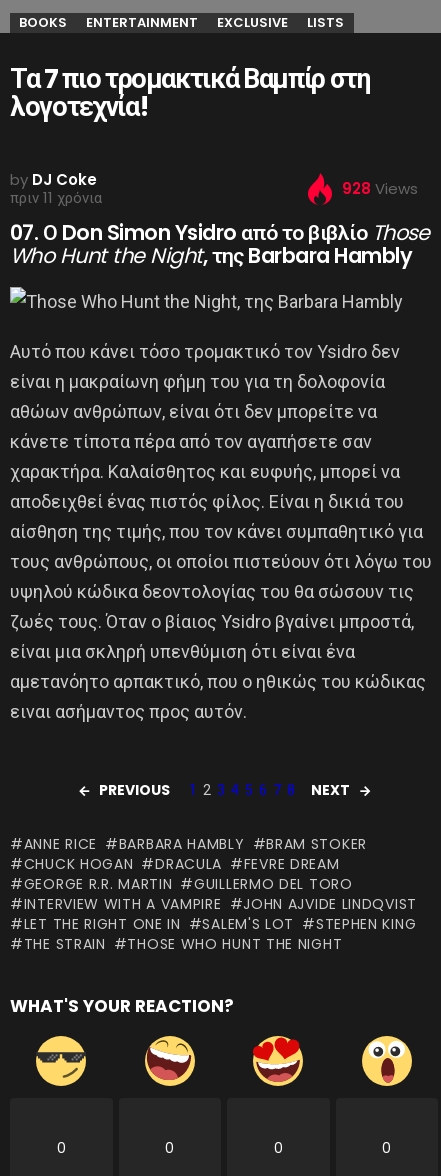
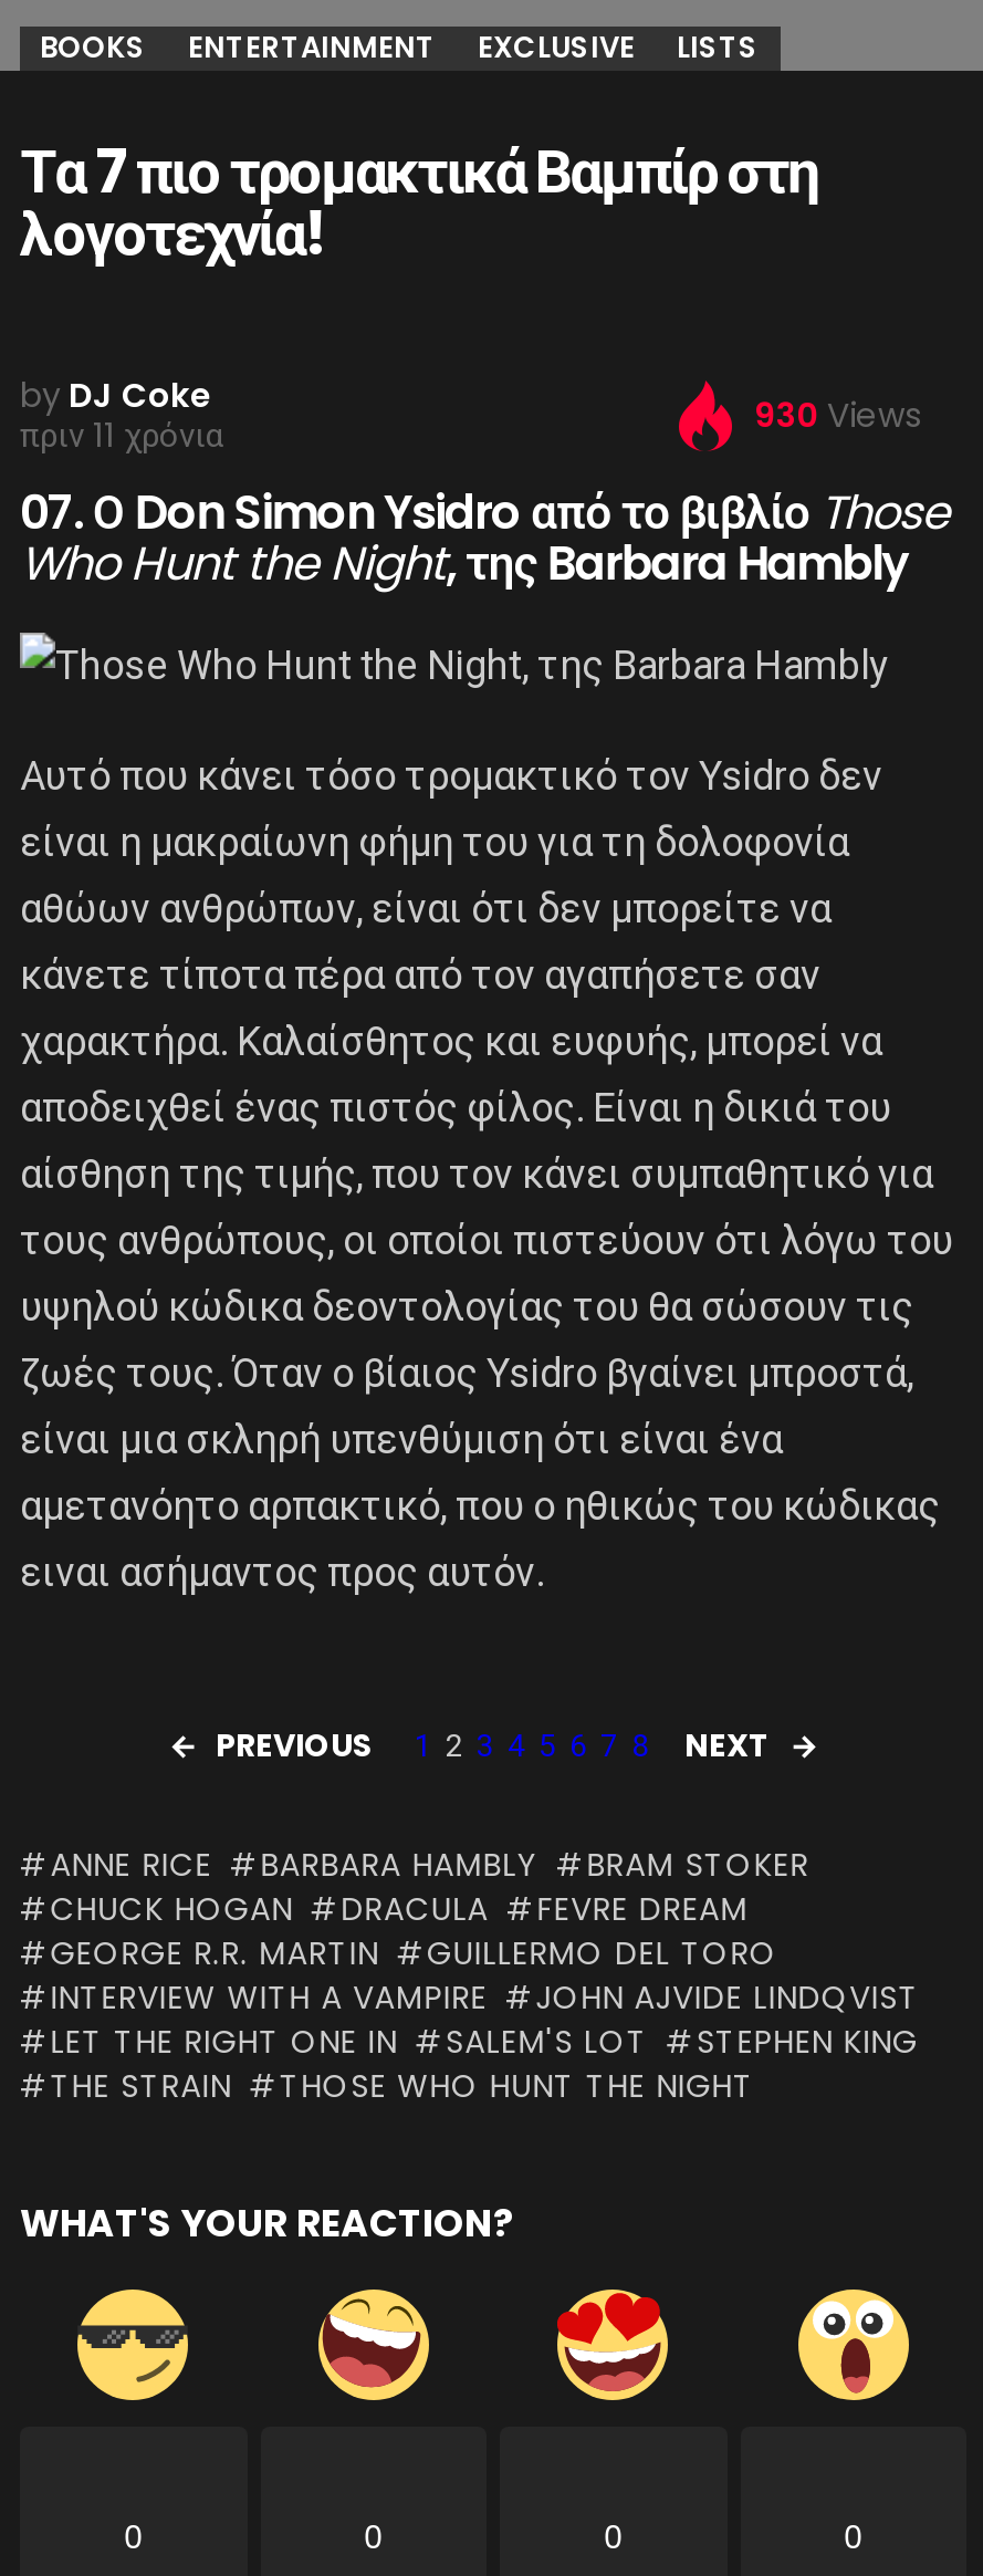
- 928 Views
+ 930 Views
